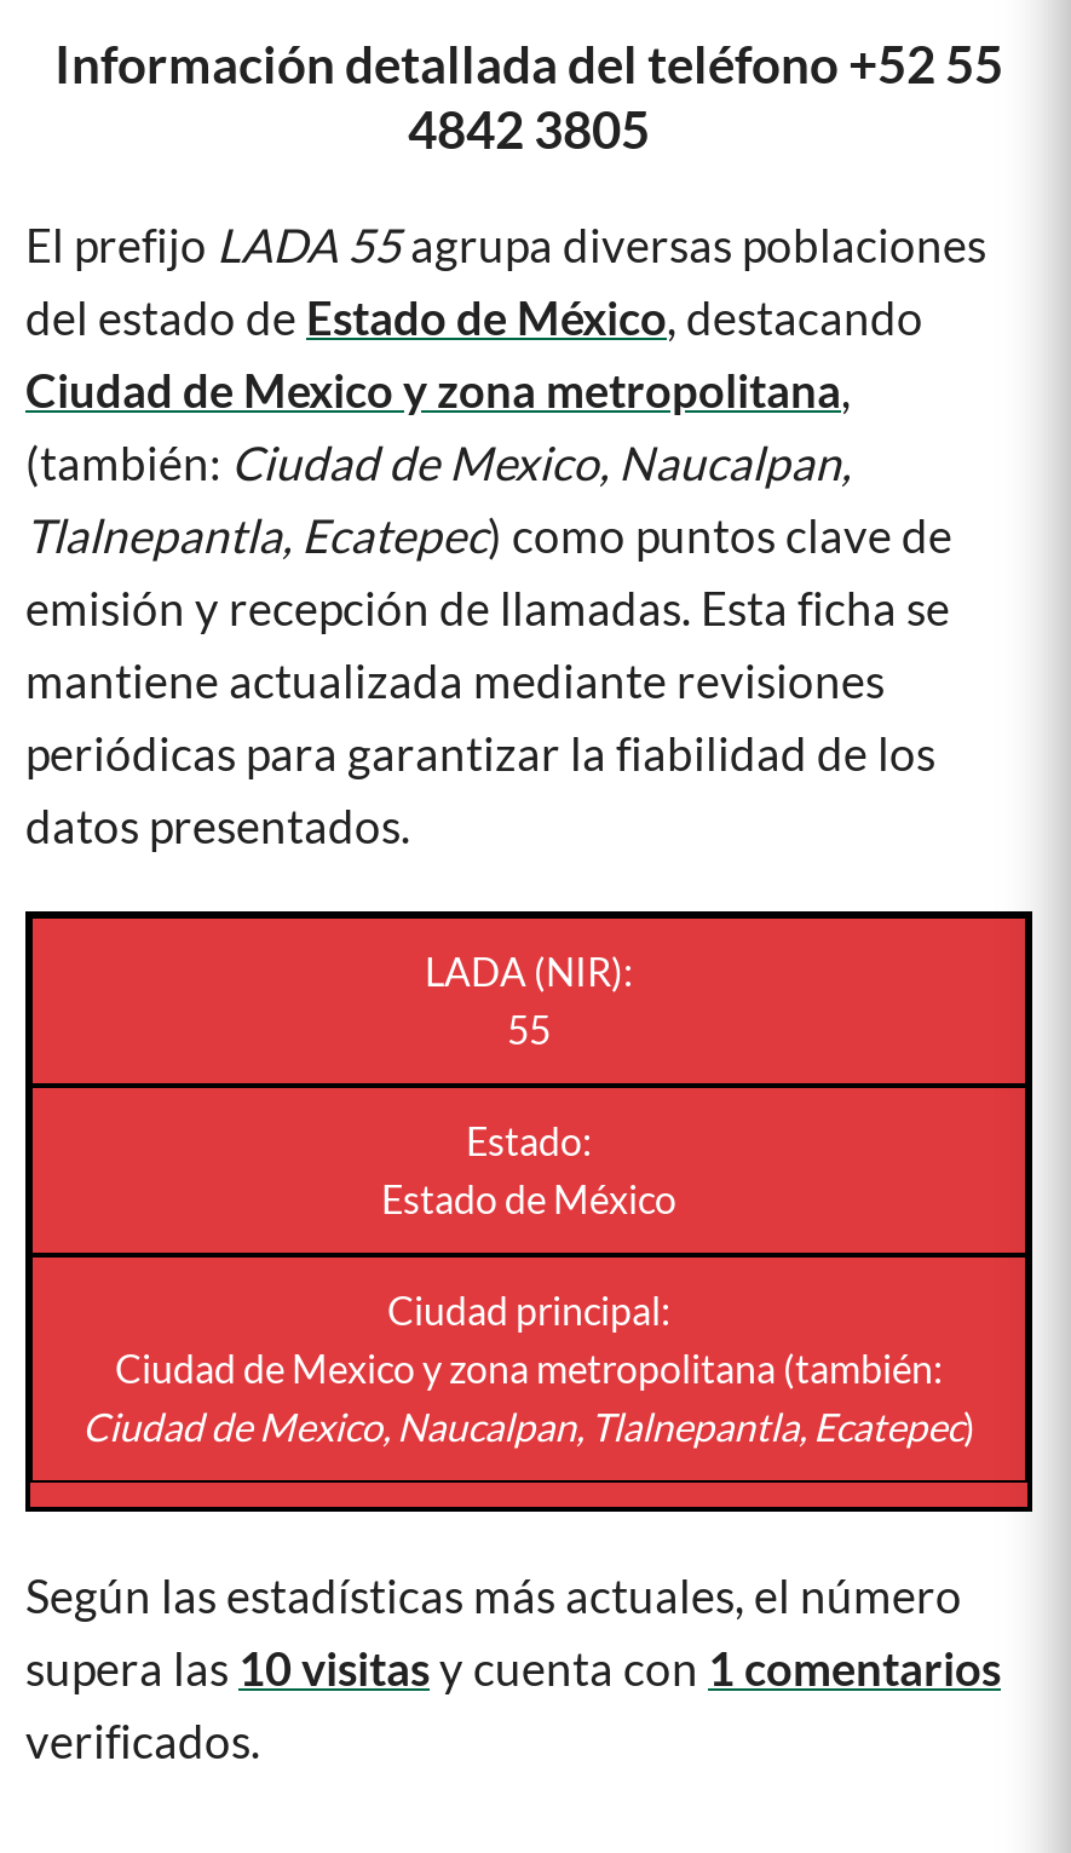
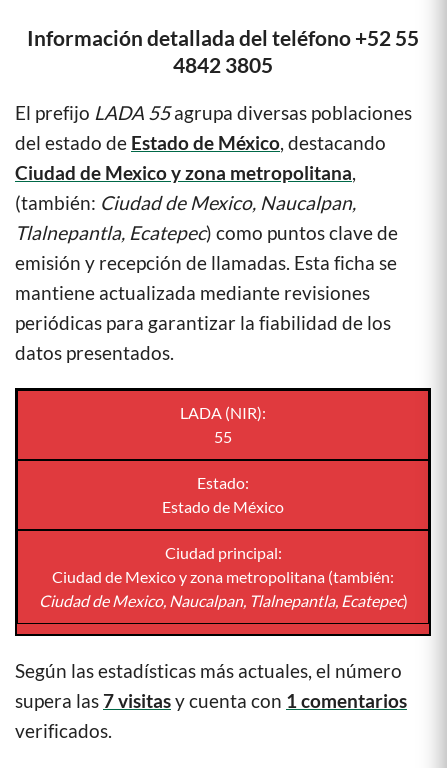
- supera las 10 visitas y cuenta con 1 comentarios
+ supera las 7 visitas y cuenta con 1 comentarios
